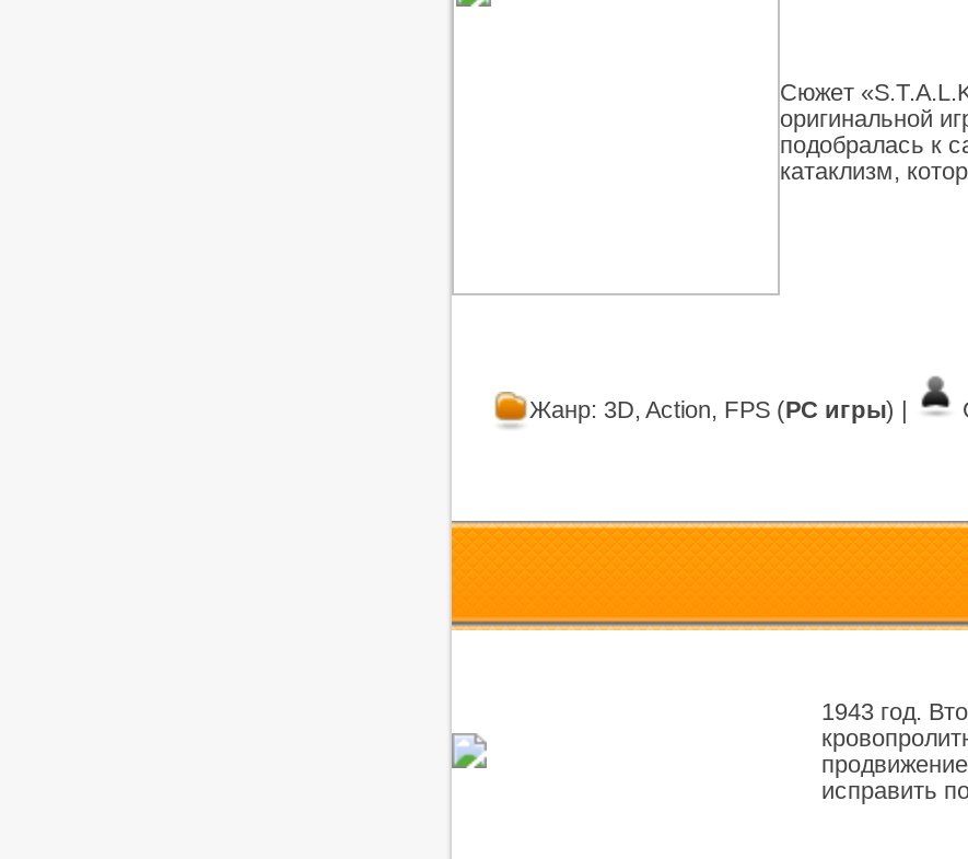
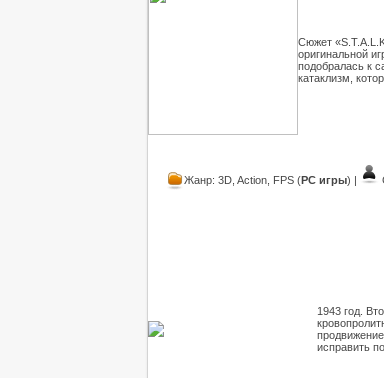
- [image]
